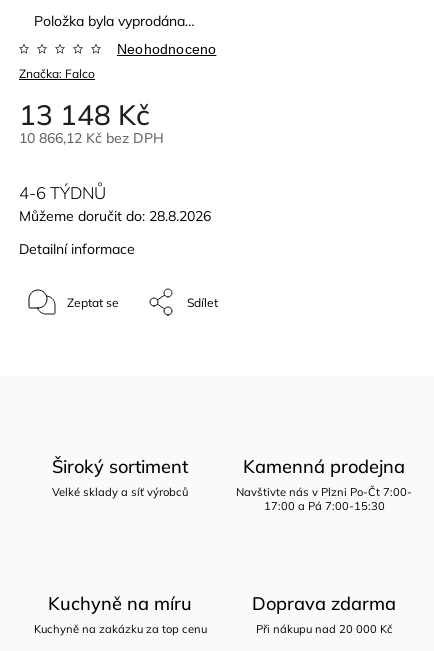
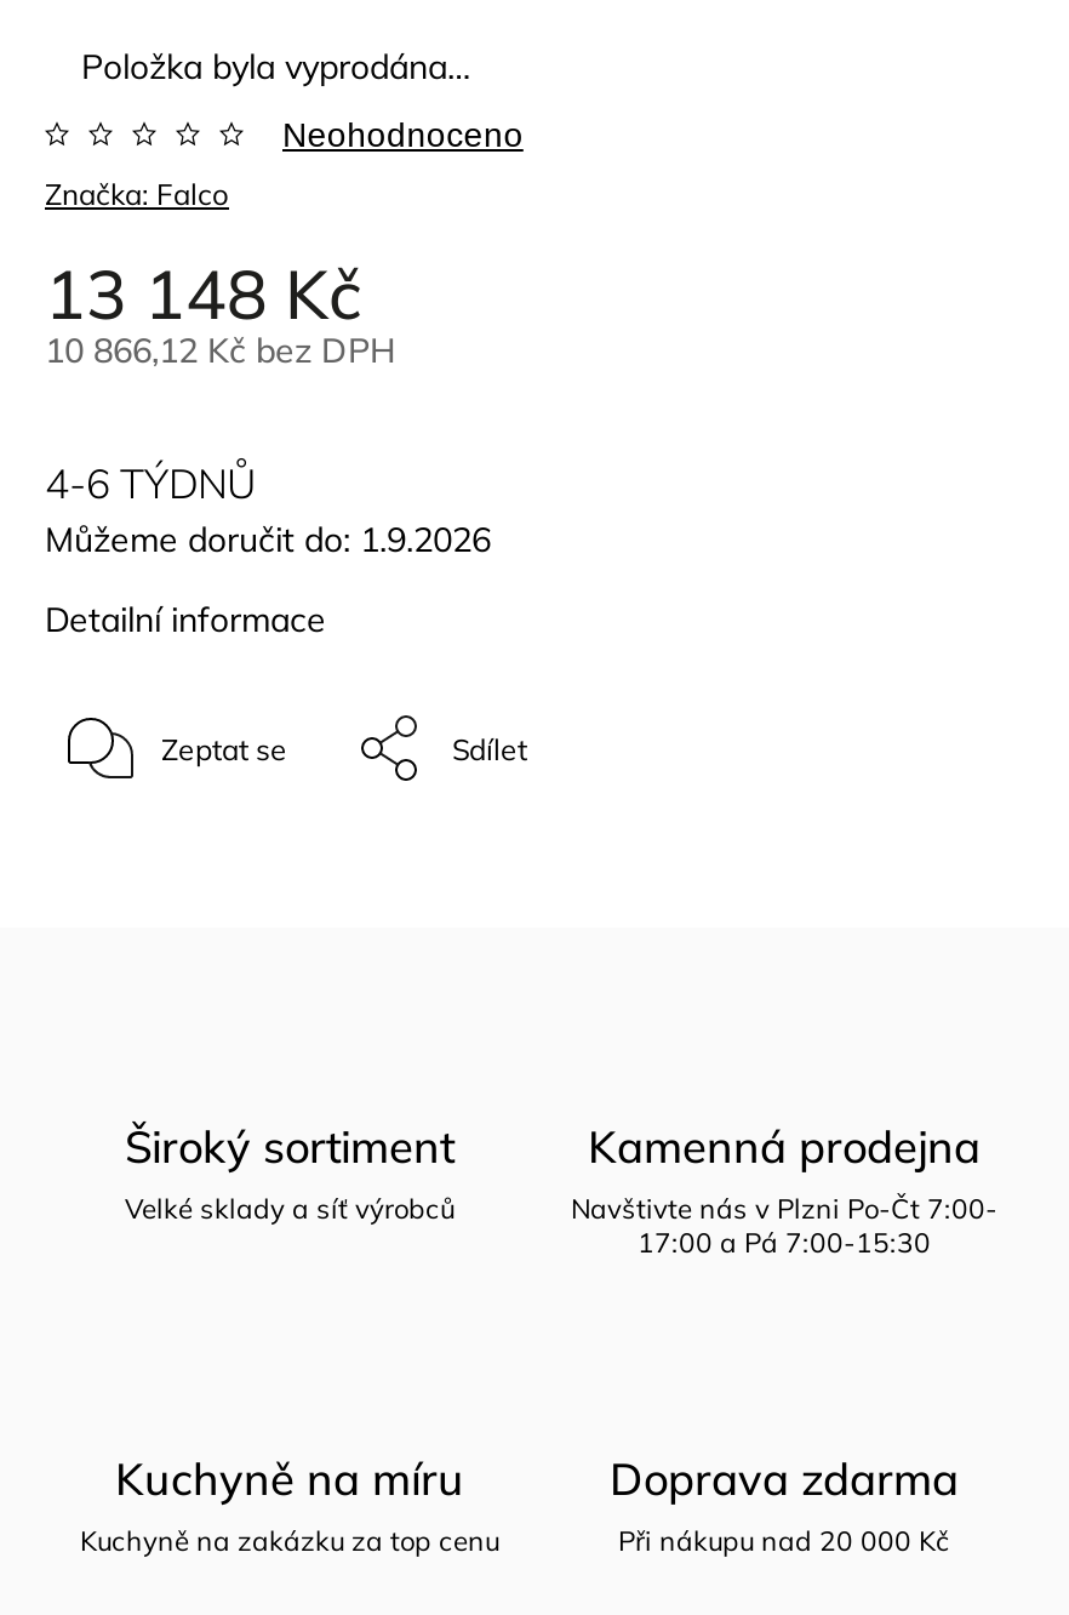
- Můžeme doručit do: 28.8.2026
+ Můžeme doručit do: 1.9.2026
